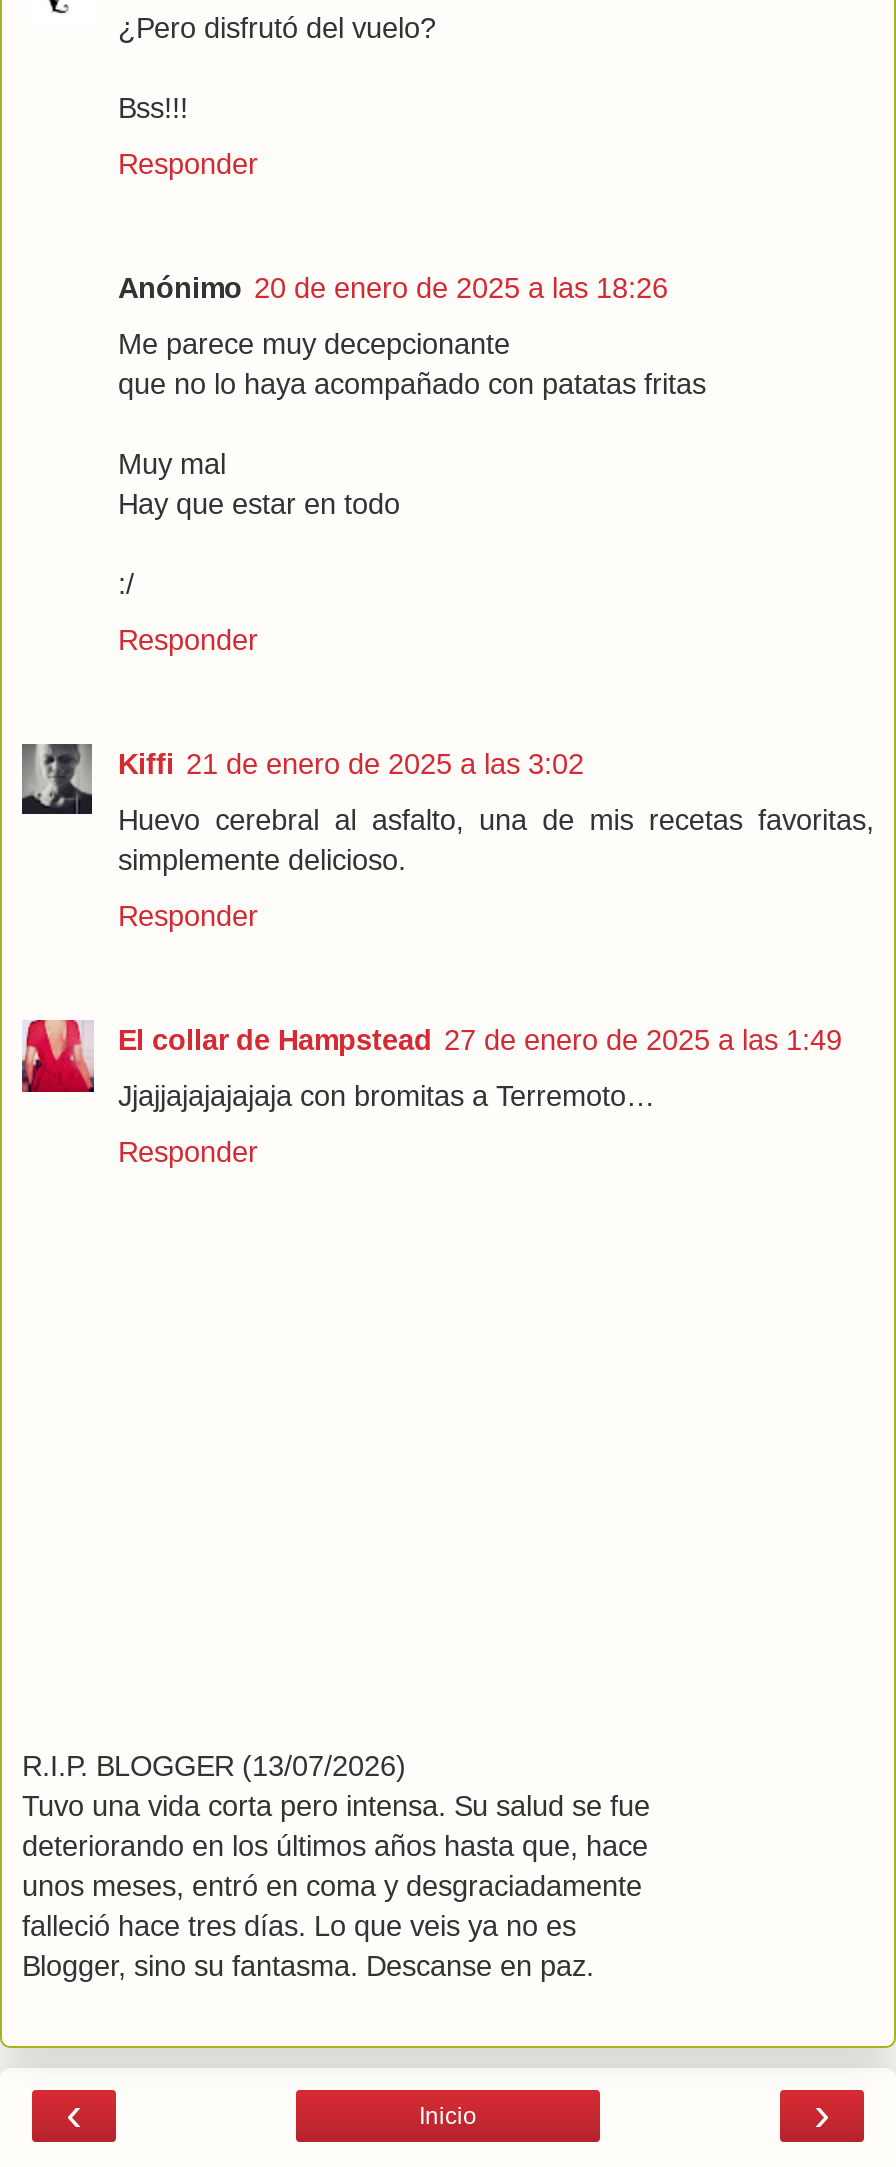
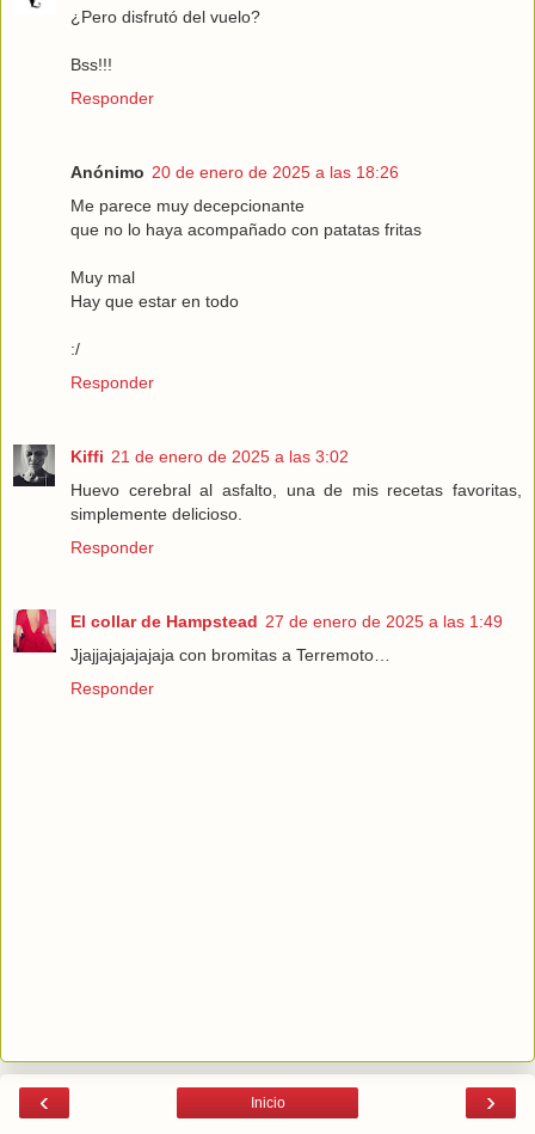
- R.I.P. BLOGGER (13/07/2026)
- Tuvo una vida corta pero intensa. Su salud se fue
- deteriorando en los últimos años hasta que, hace
- unos meses, entró en coma y desgraciadamente
- falleció hace tres días. Lo que veis ya no es
- Blogger, sino su fantasma. Descanse en paz.
